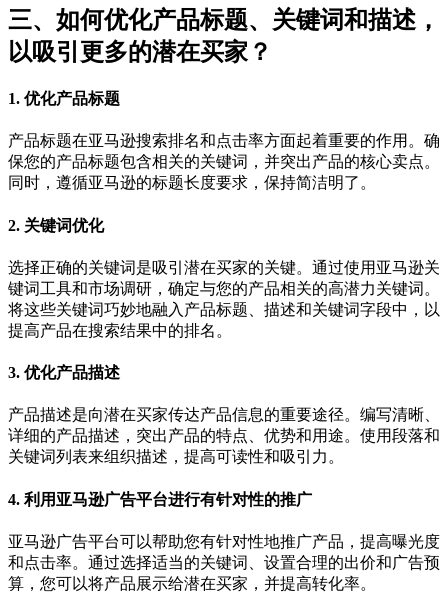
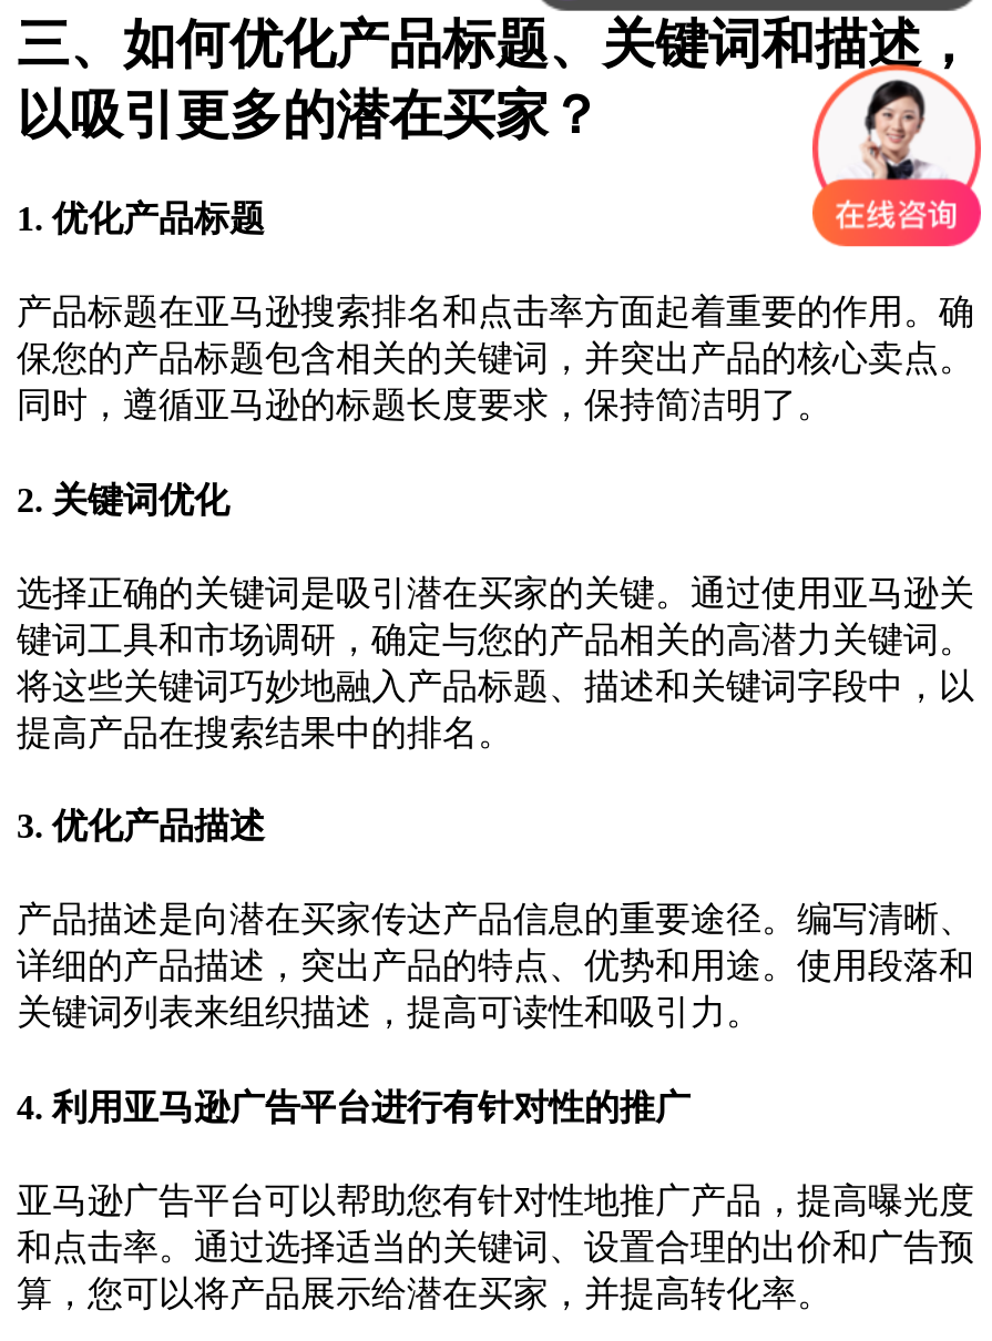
+ [image]
